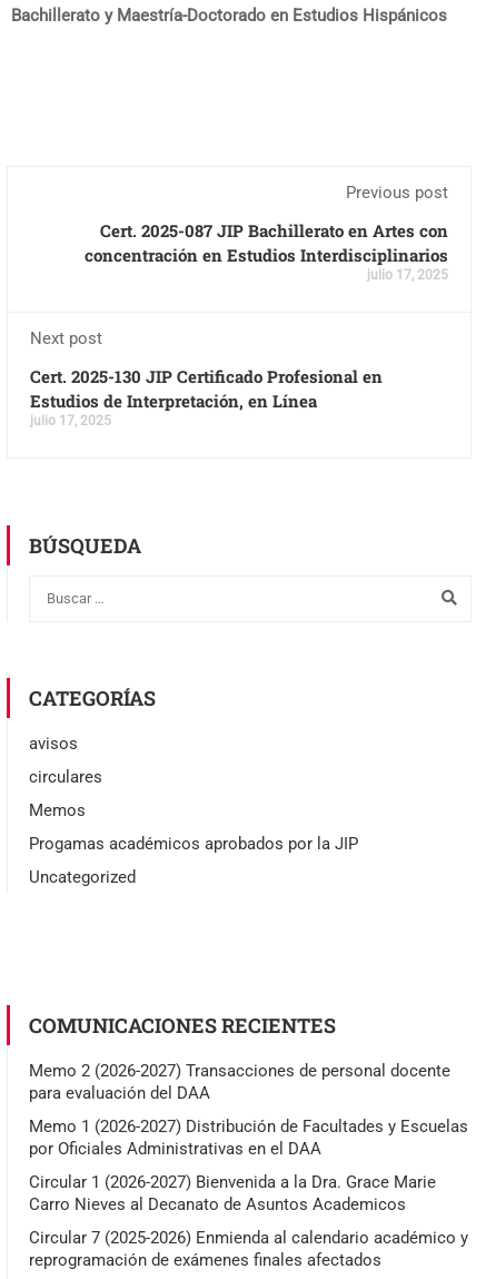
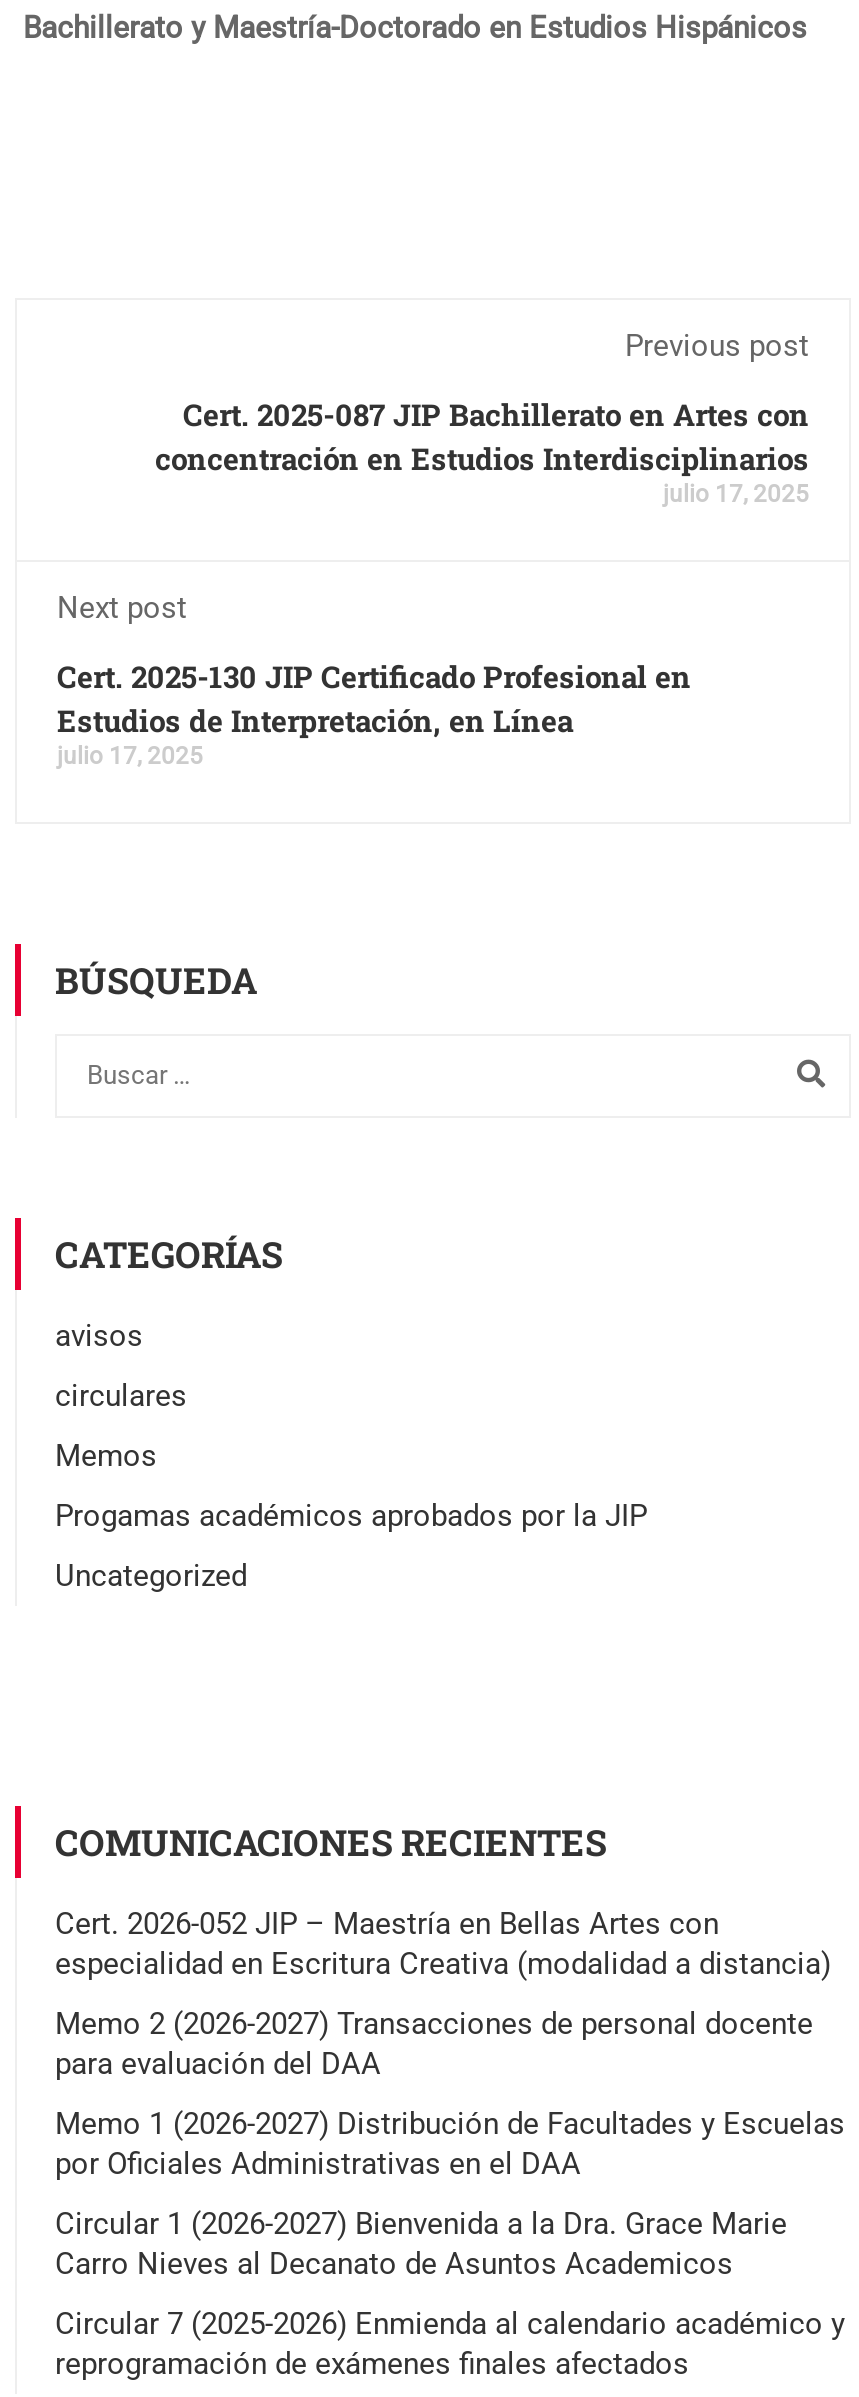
+ Cert. 2026-052 JIP – Maestría en Bellas Artes con
+ especialidad en Escritura Creativa (modalidad a distancia)
